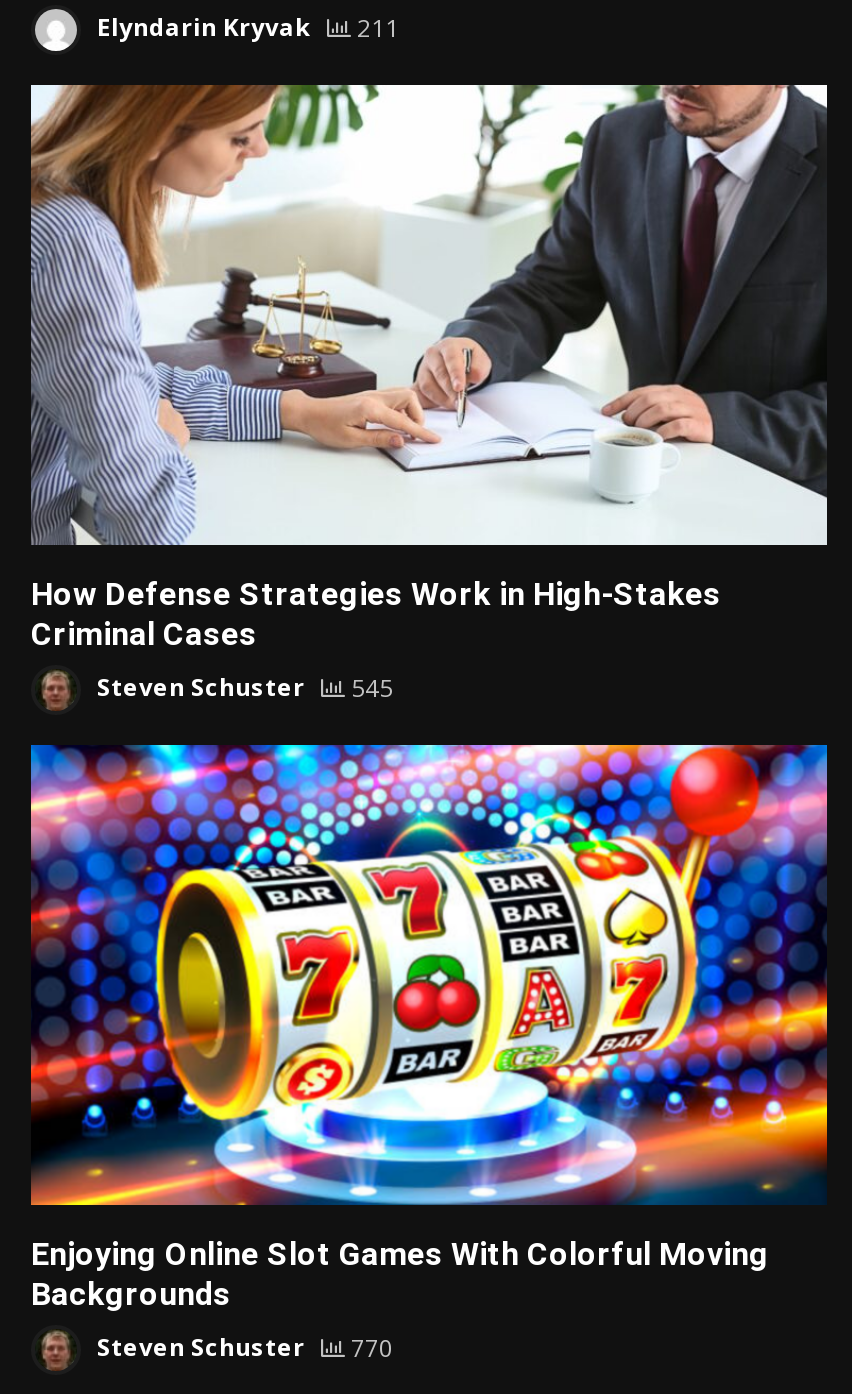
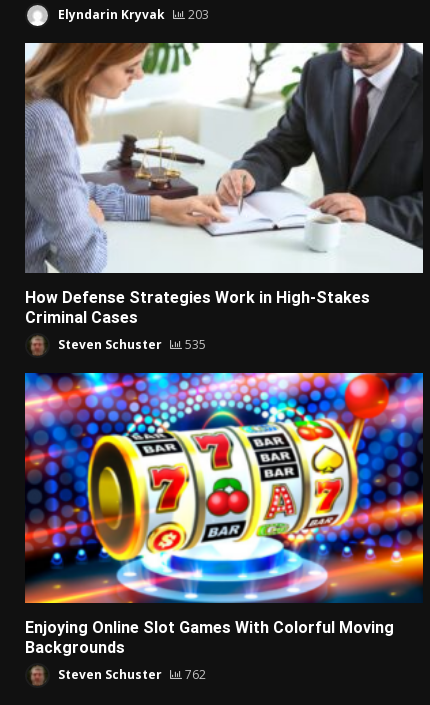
- Elyndarin Kryvak 211
+ Elyndarin Kryvak 203

- Steven Schuster 545
+ Steven Schuster 535

- Steven Schuster 770
+ Steven Schuster 762
